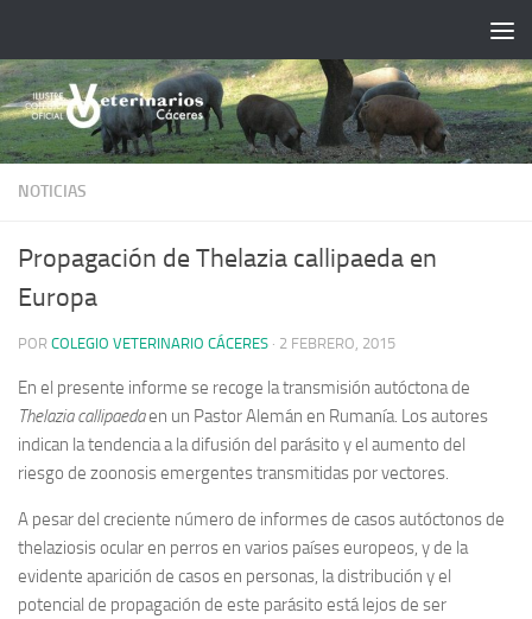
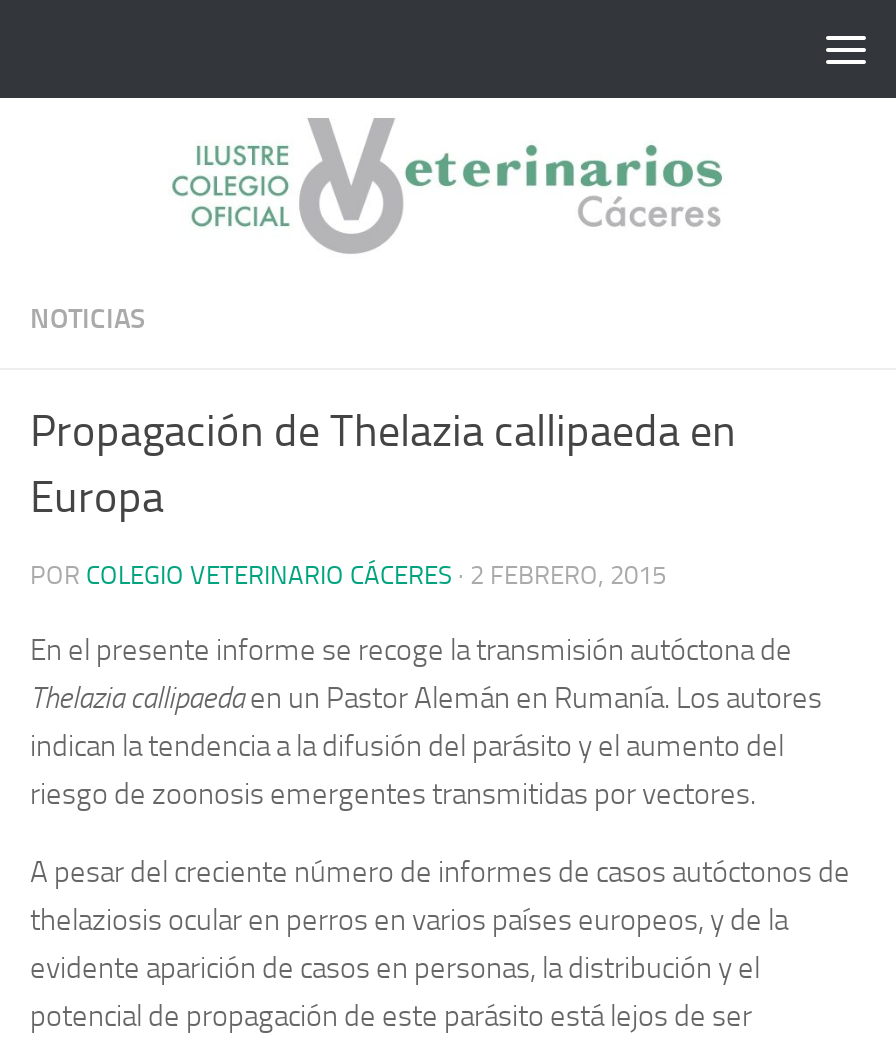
- [image]
+ [image]
